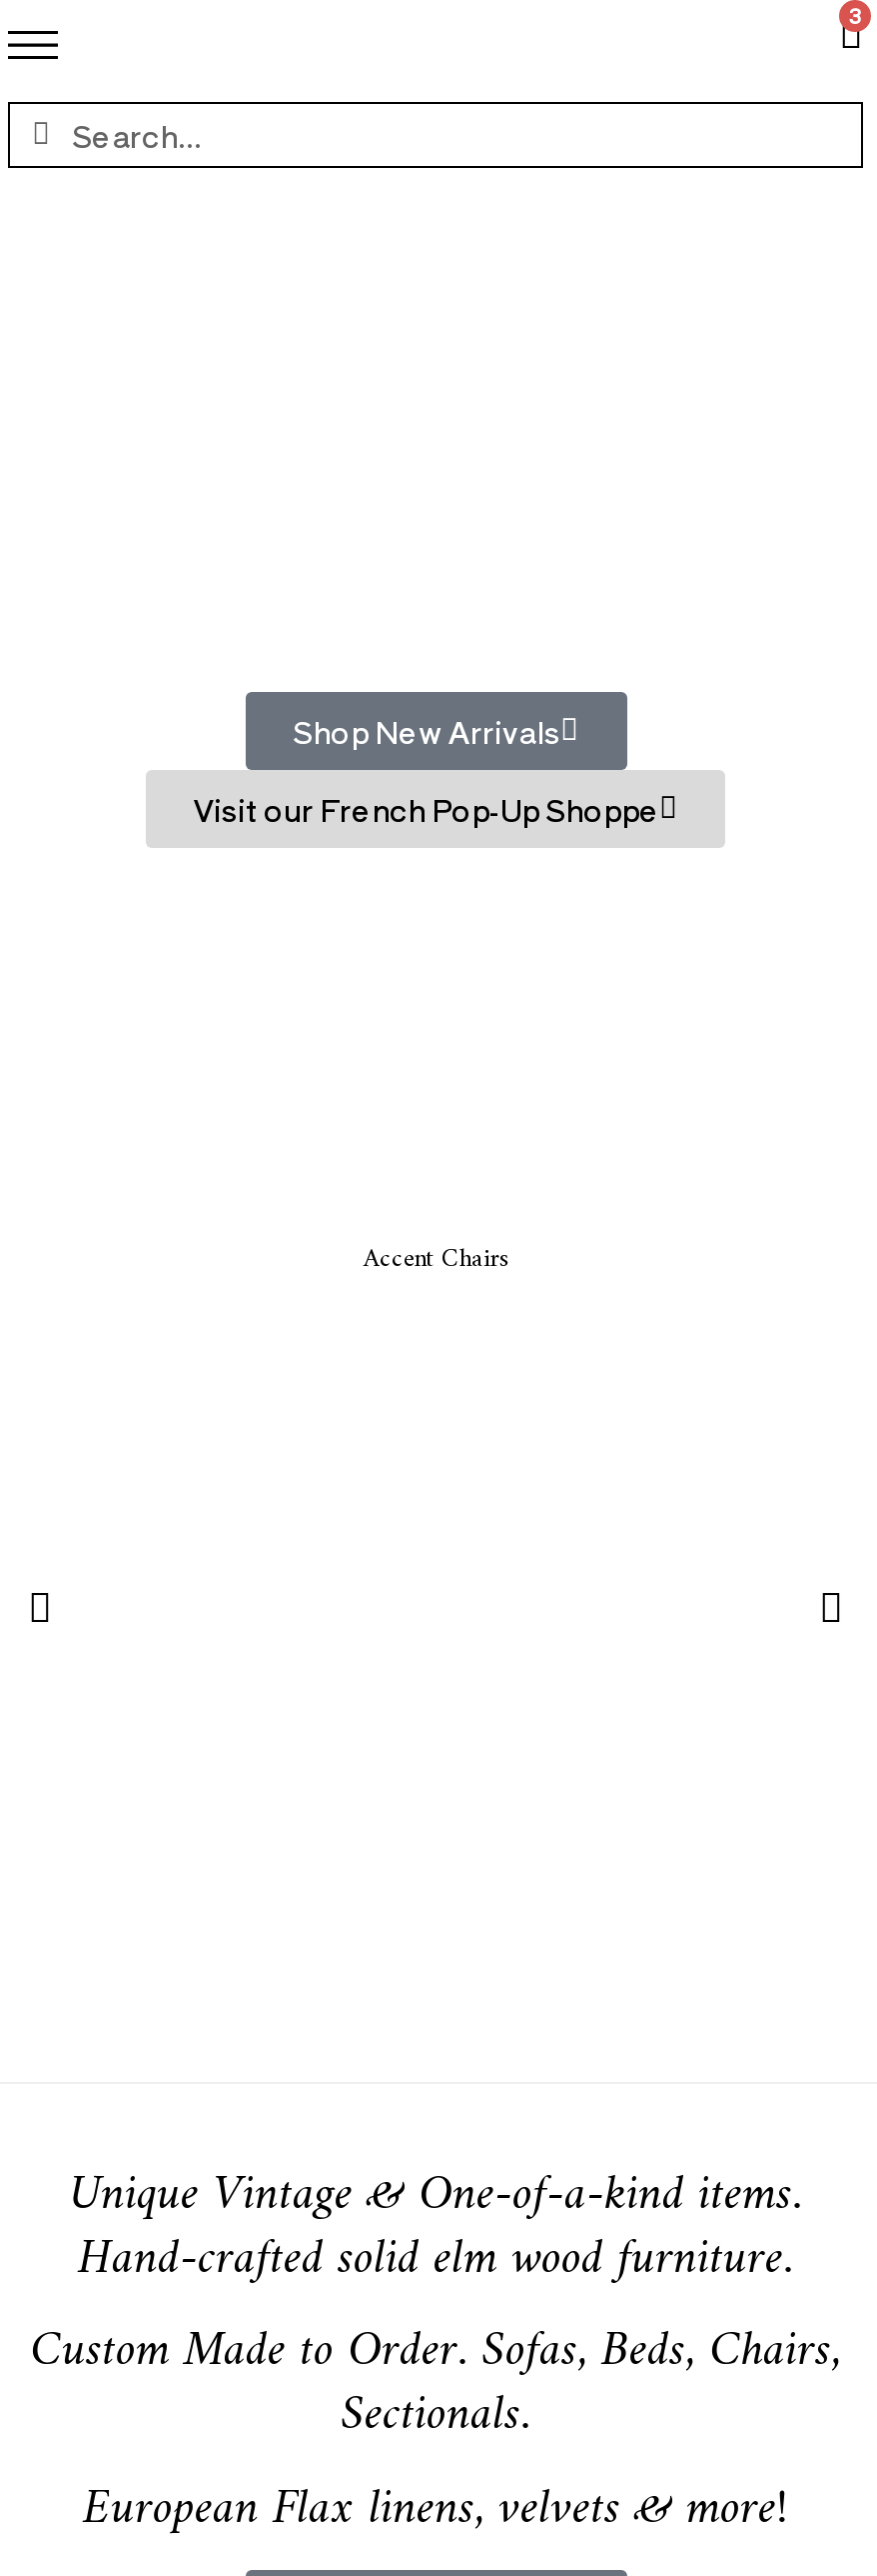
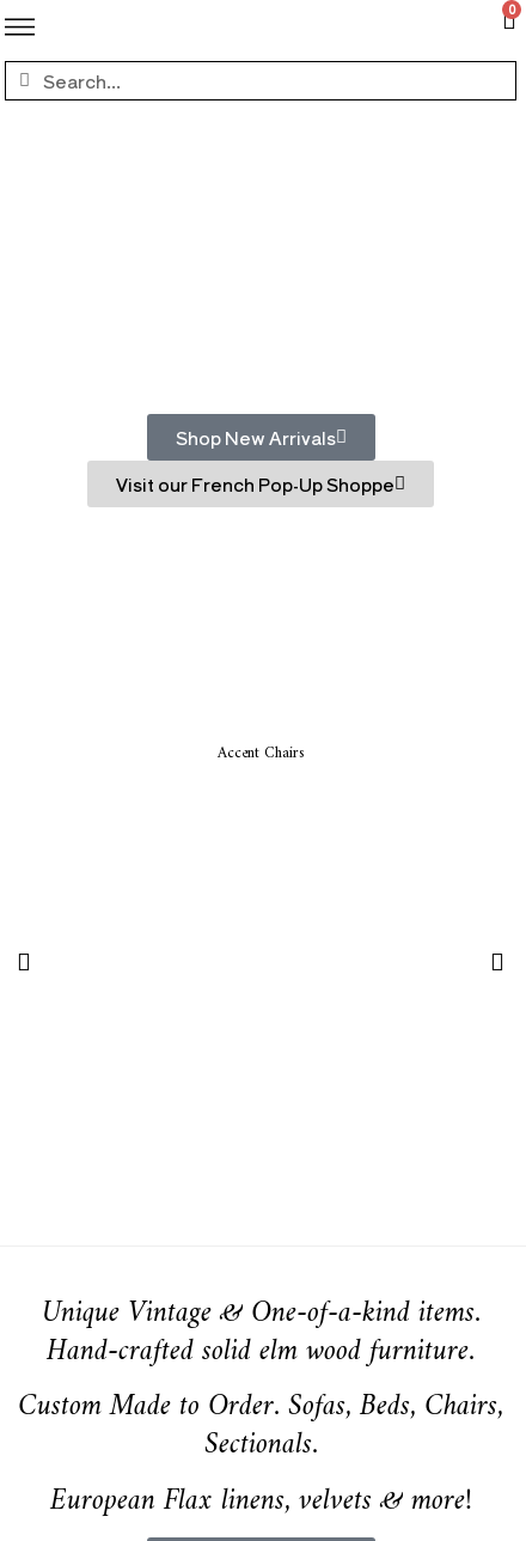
- 3
+ 0
